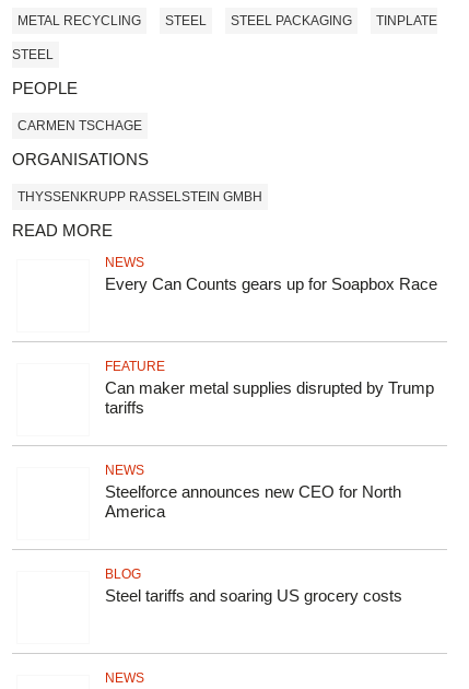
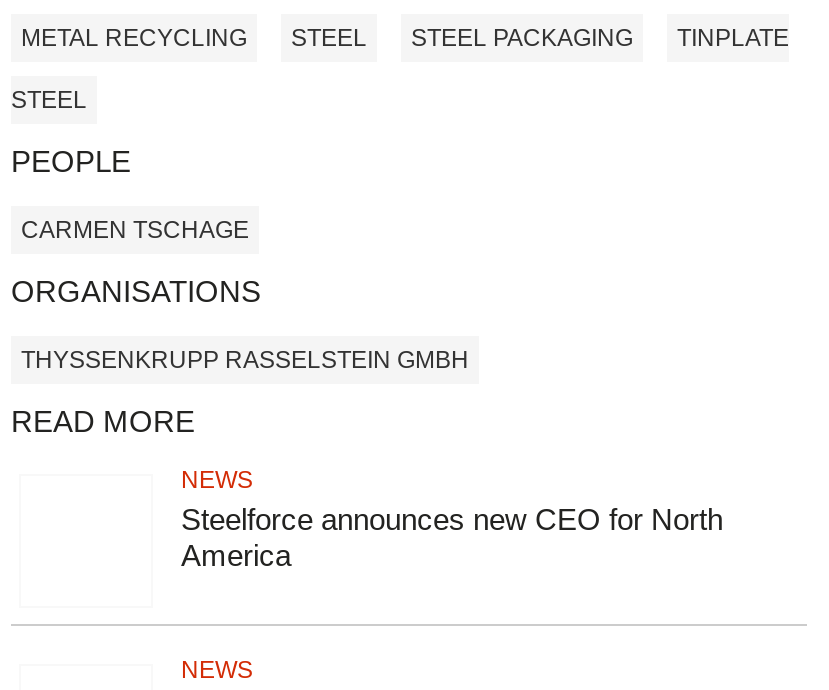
- Every Can Counts gears up for Soapbox Race

- FEATURE
- Can maker metal supplies disrupted by Trump
- tariffs
- NEWS

- BLOG
- Steel tariffs and soaring US grocery costs
